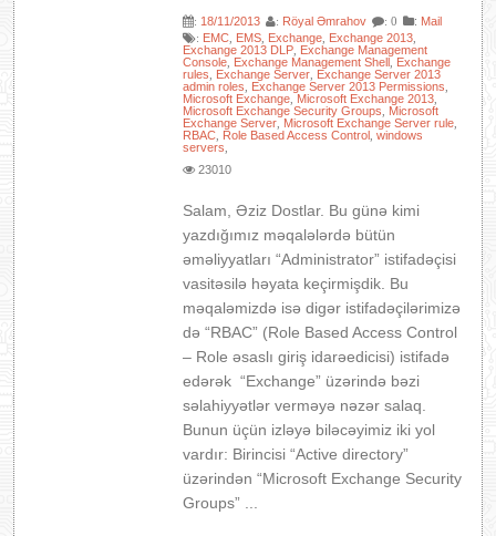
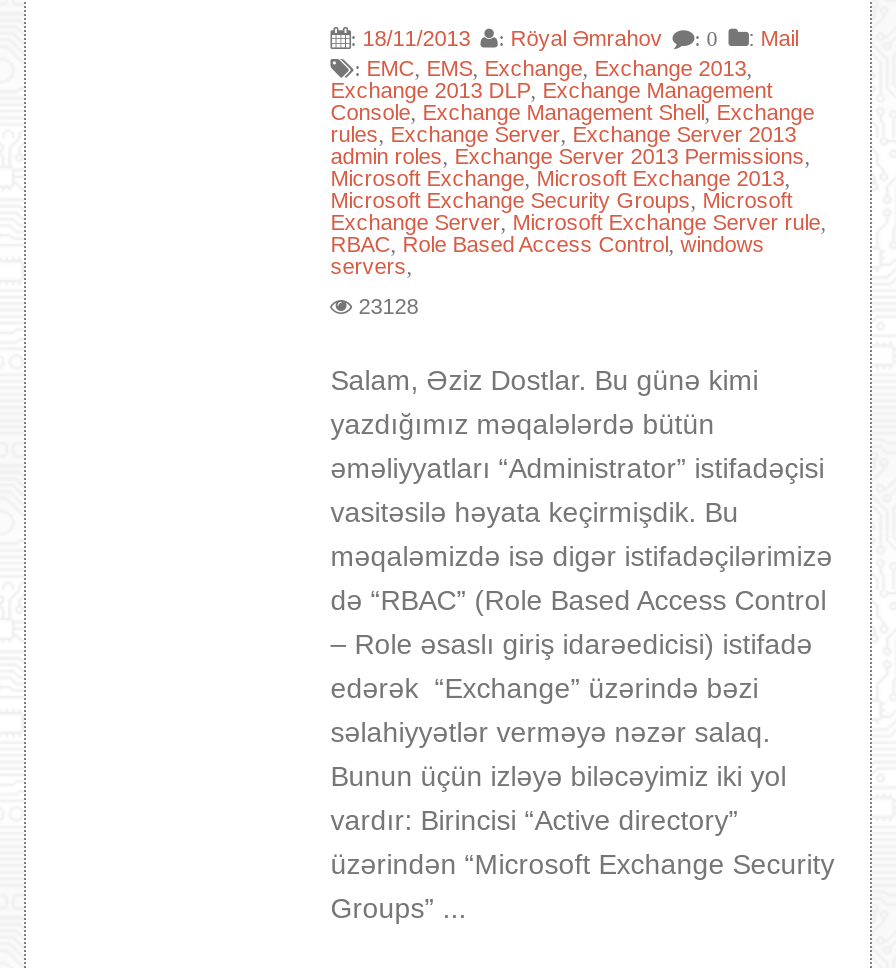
- 23010
+ 23128
